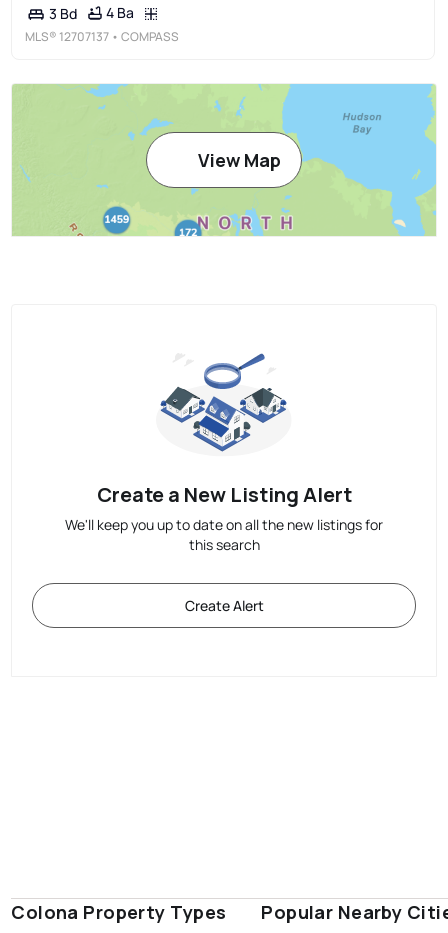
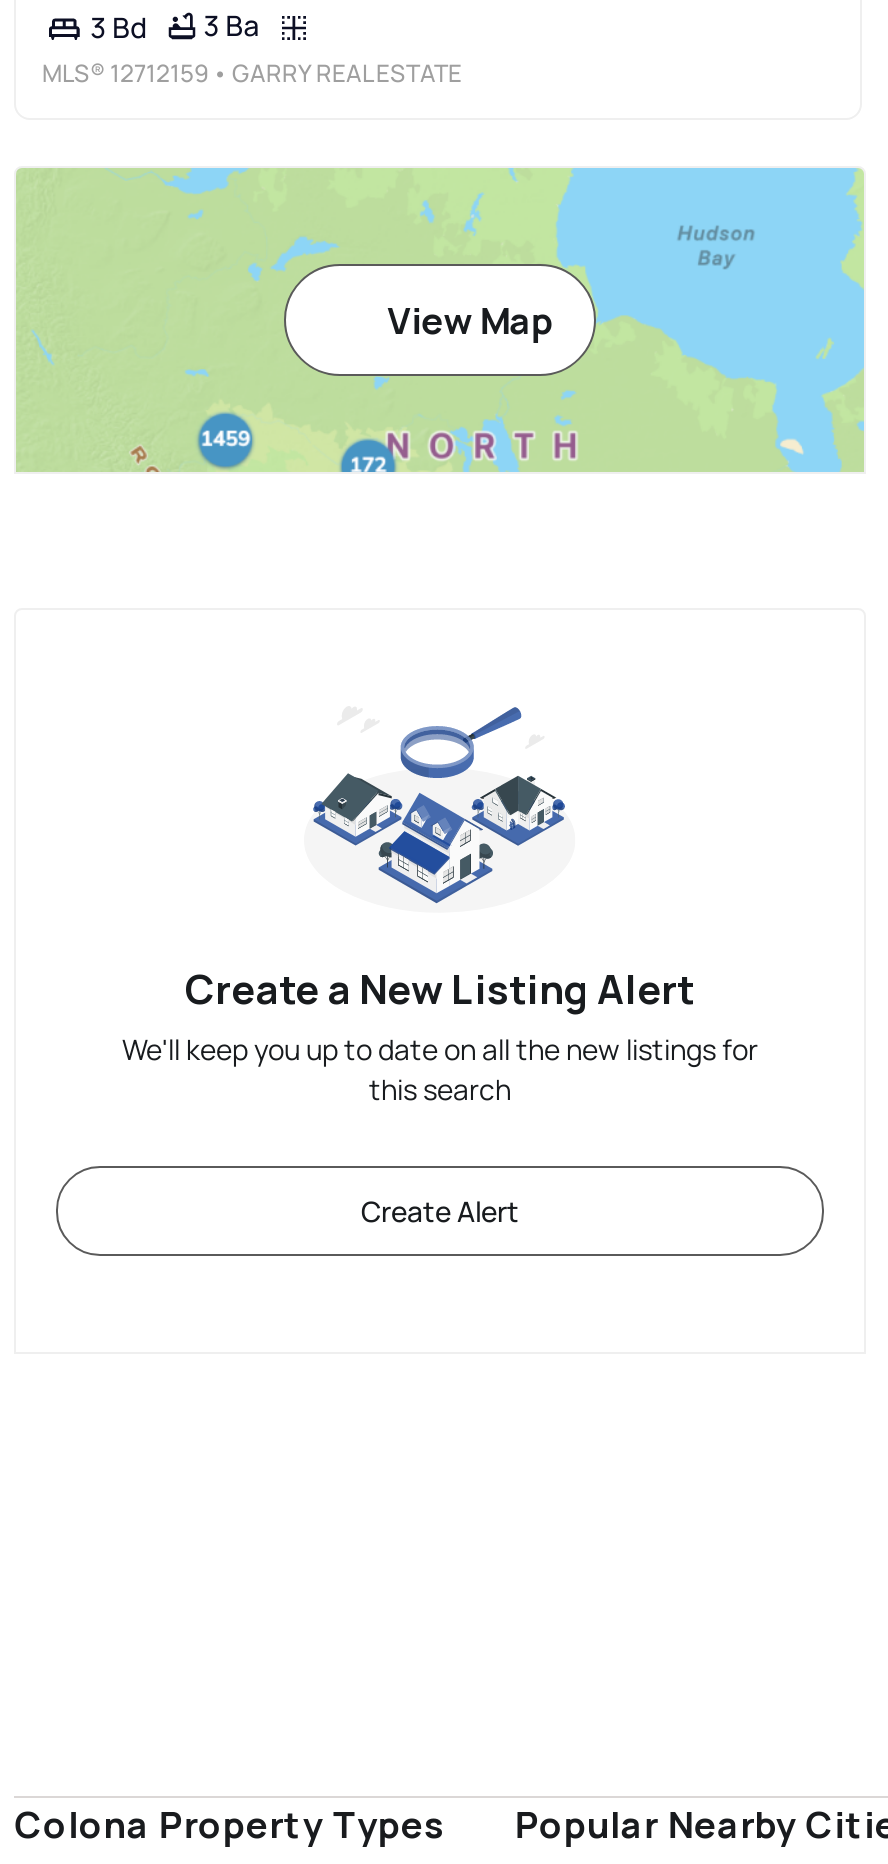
- 4 Ba
- MLS® 12707137 • COMPASS
+ 3 Ba
+ MLS® 12712159 • GARRY REAL ESTATE
